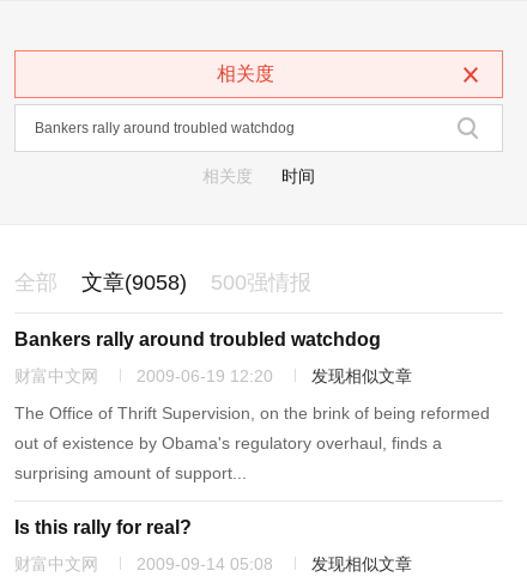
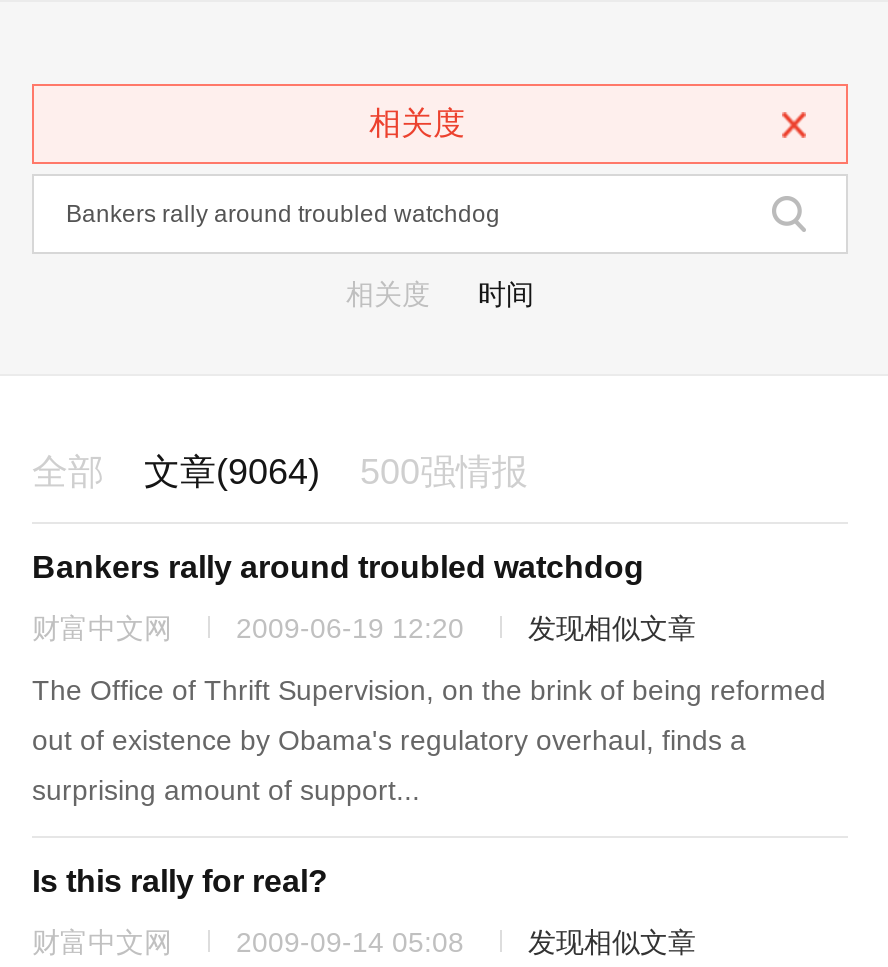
- 全部 文章(9058) 500强情报
+ 全部 文章(9064) 500强情报
